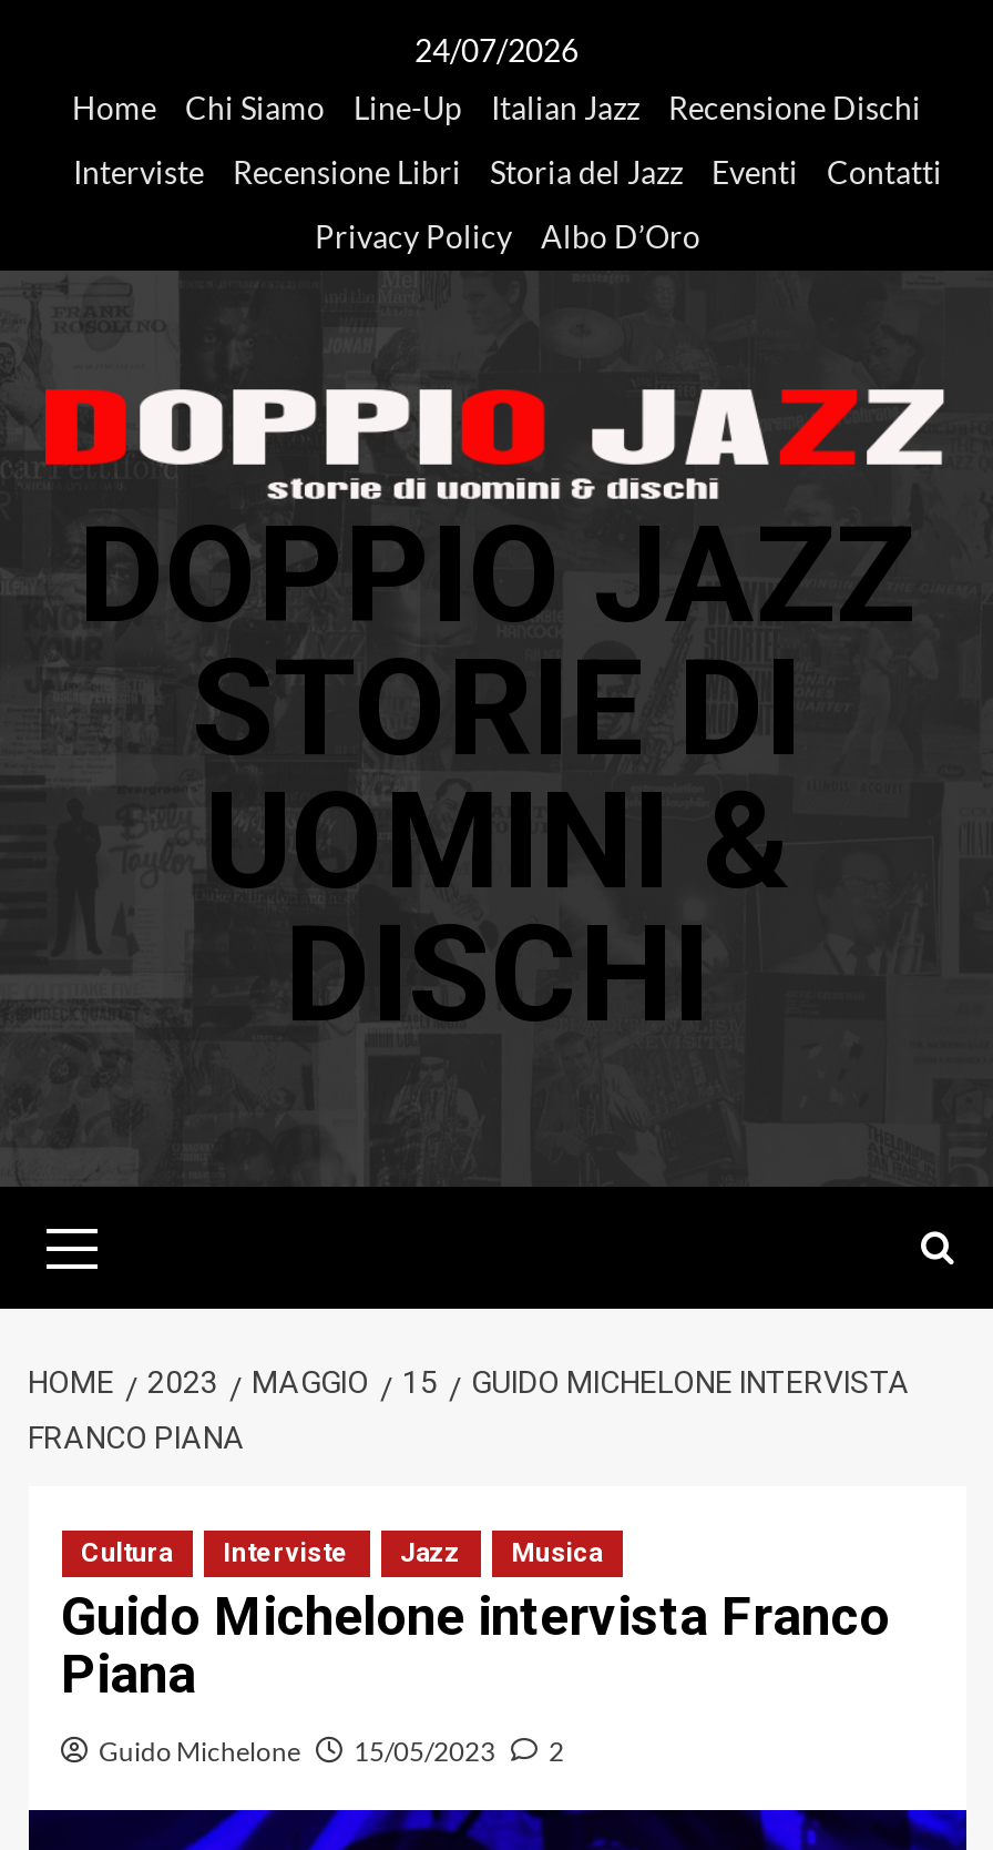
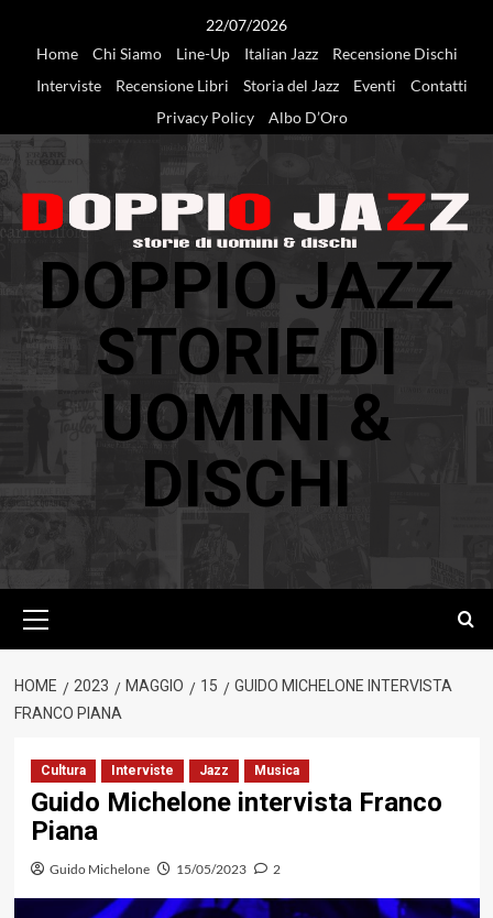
- 24/07/2026
+ 22/07/2026
